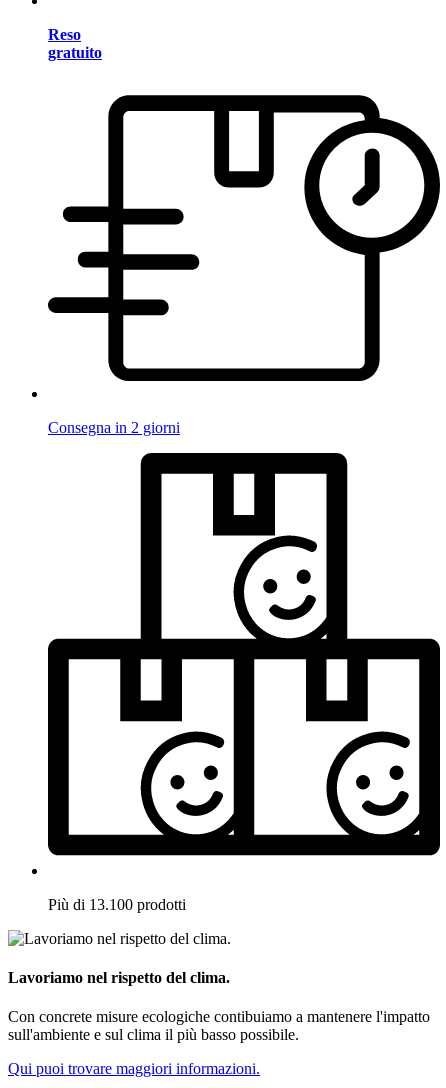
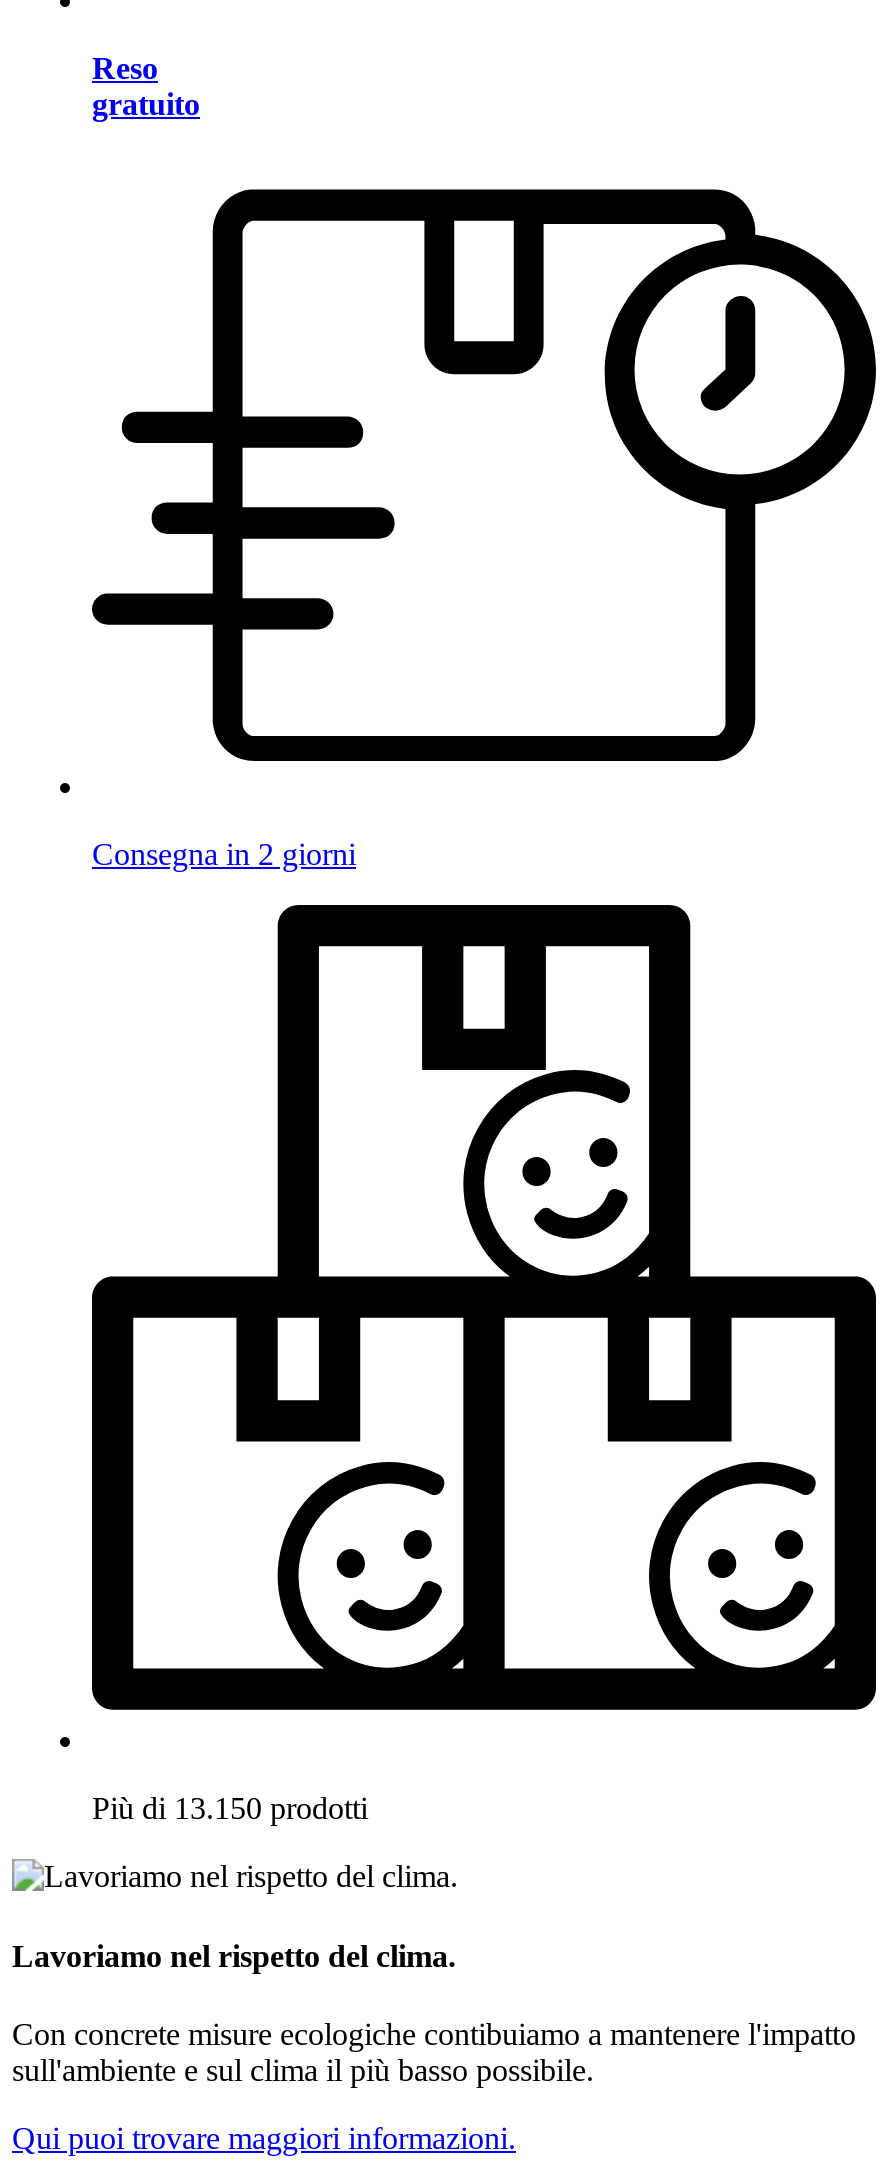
- Più di 13.100 prodotti
+ Più di 13.150 prodotti
